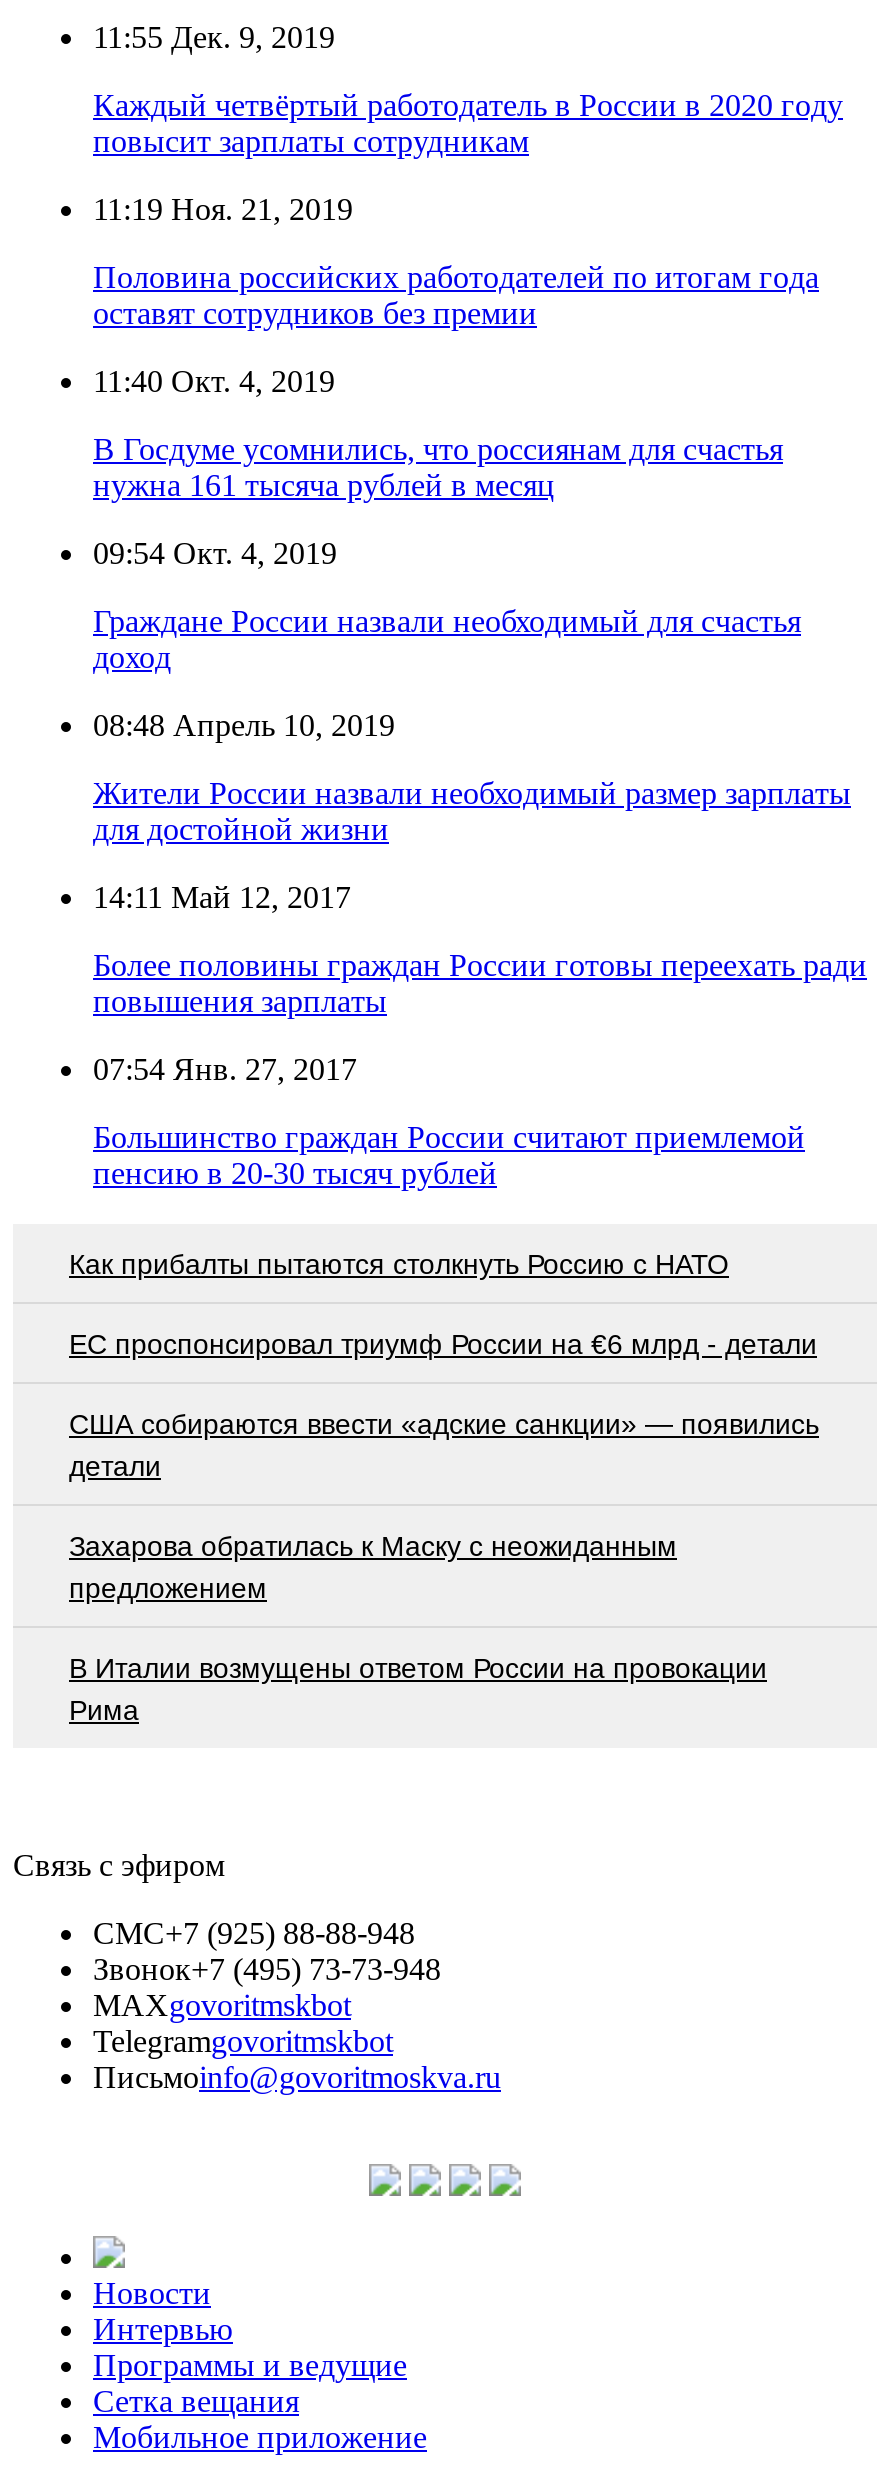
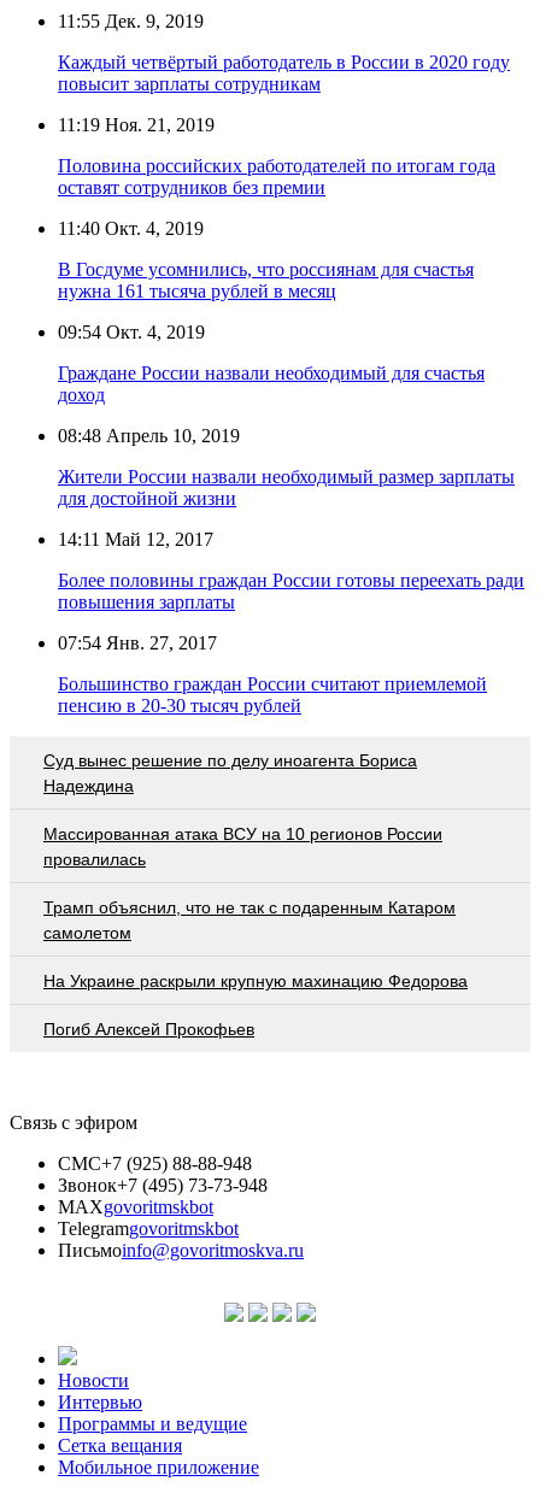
- Как прибалты пытаются столкнуть Россию с НАТО
+ Суд вынес решение по делу иноагента Бориса
+ Надеждина

- EC проспонсировал триумф России на €6 млрд - детали
+ Массированная атака ВСУ на 10 регионов России
+ провалилась

- США собираются ввести «адские санкции» — появились
- детали
+ Трамп объяснил, что не так с подаренным Катаром
+ самолетом

- Захарова обратилась к Маску с неожиданным
- предложением
+ На Украине раскрыли крупную махинацию Федорова

- В Италии возмущены ответом России на провокации
- Рима
+ Погиб Алексей Прокофьев
